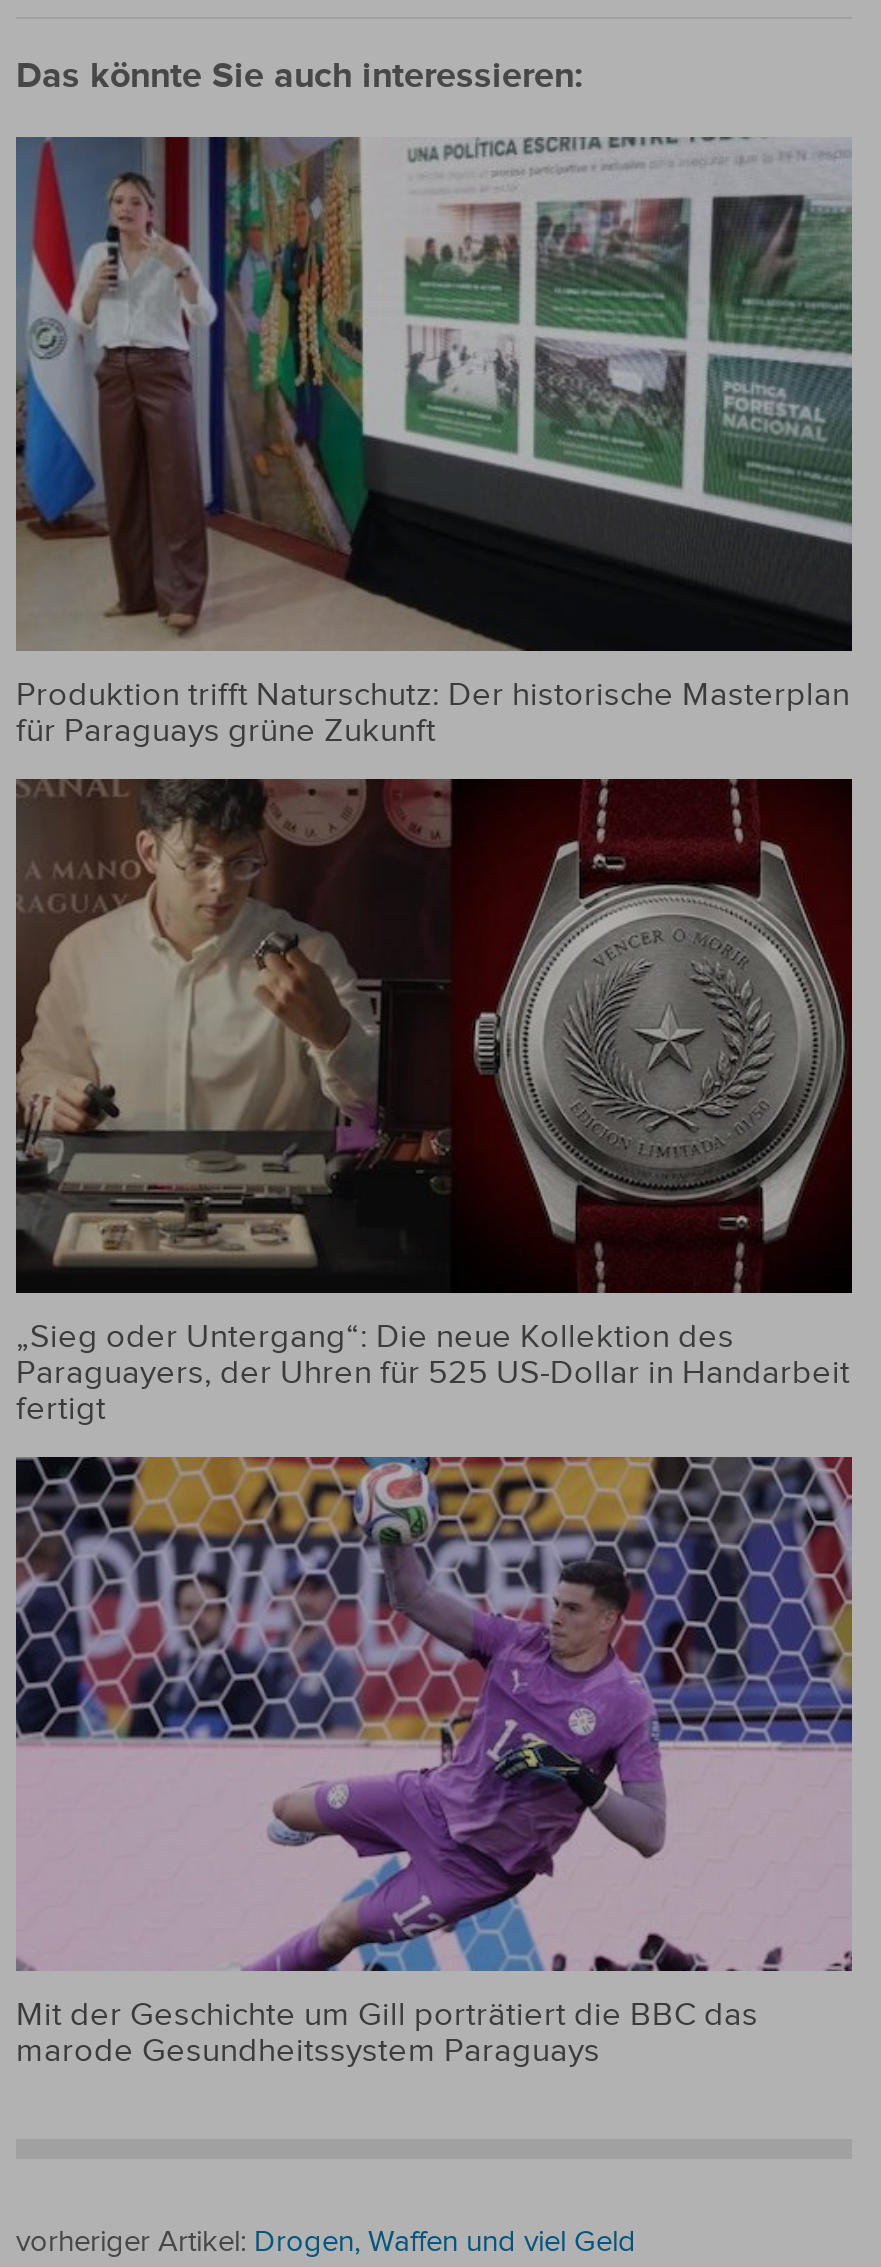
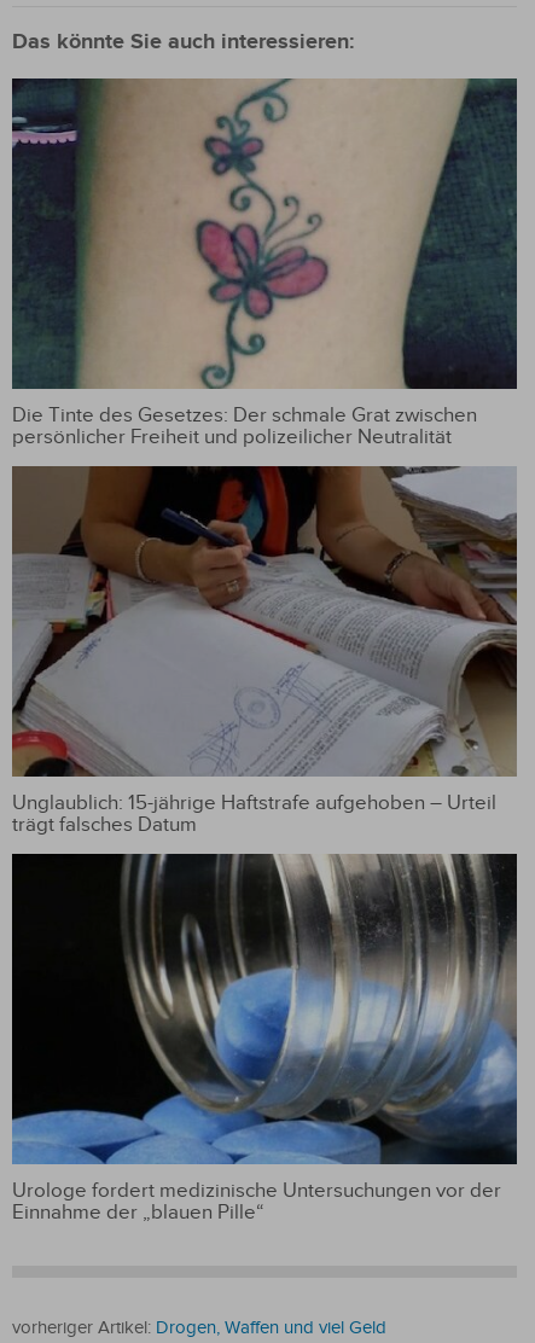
- [image]
- Produktion trifft Naturschutz: Der historische Masterplan
- für Paraguays grüne Zukunft
+ [image]
+ Die Tinte des Gesetzes: Der schmale Grat zwischen
+ persönlicher Freiheit und polizeilicher Neutralität

- [image]
- „Sieg oder Untergang“: Die neue Kollektion des
- Paraguayers, der Uhren für 525 US-Dollar in Handarbeit
- fertigt
+ [image]
+ Unglaublich: 15-jährige Haftstrafe aufgehoben – Urteil
+ trägt falsches Datum

- [image]
- Mit der Geschichte um Gill porträtiert die BBC das
- marode Gesundheitssystem Paraguays
+ [image]
+ Urologe fordert medizinische Untersuchungen vor der
+ Einnahme der „blauen Pille“
